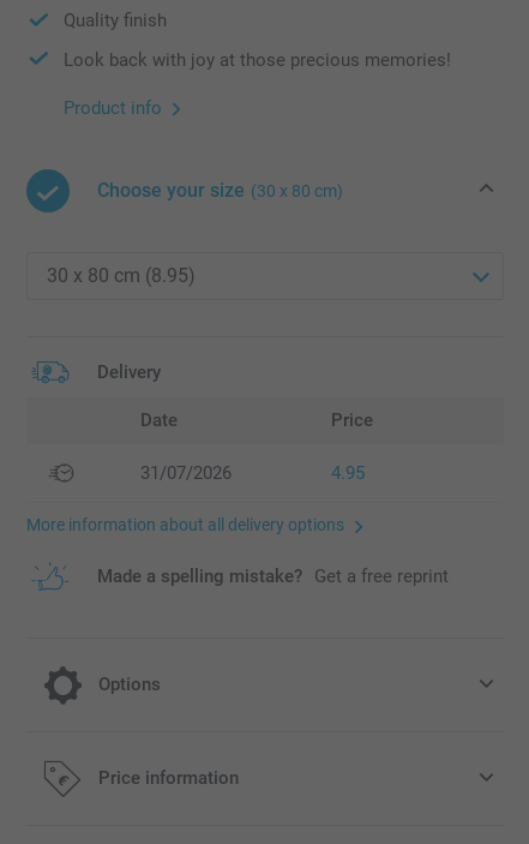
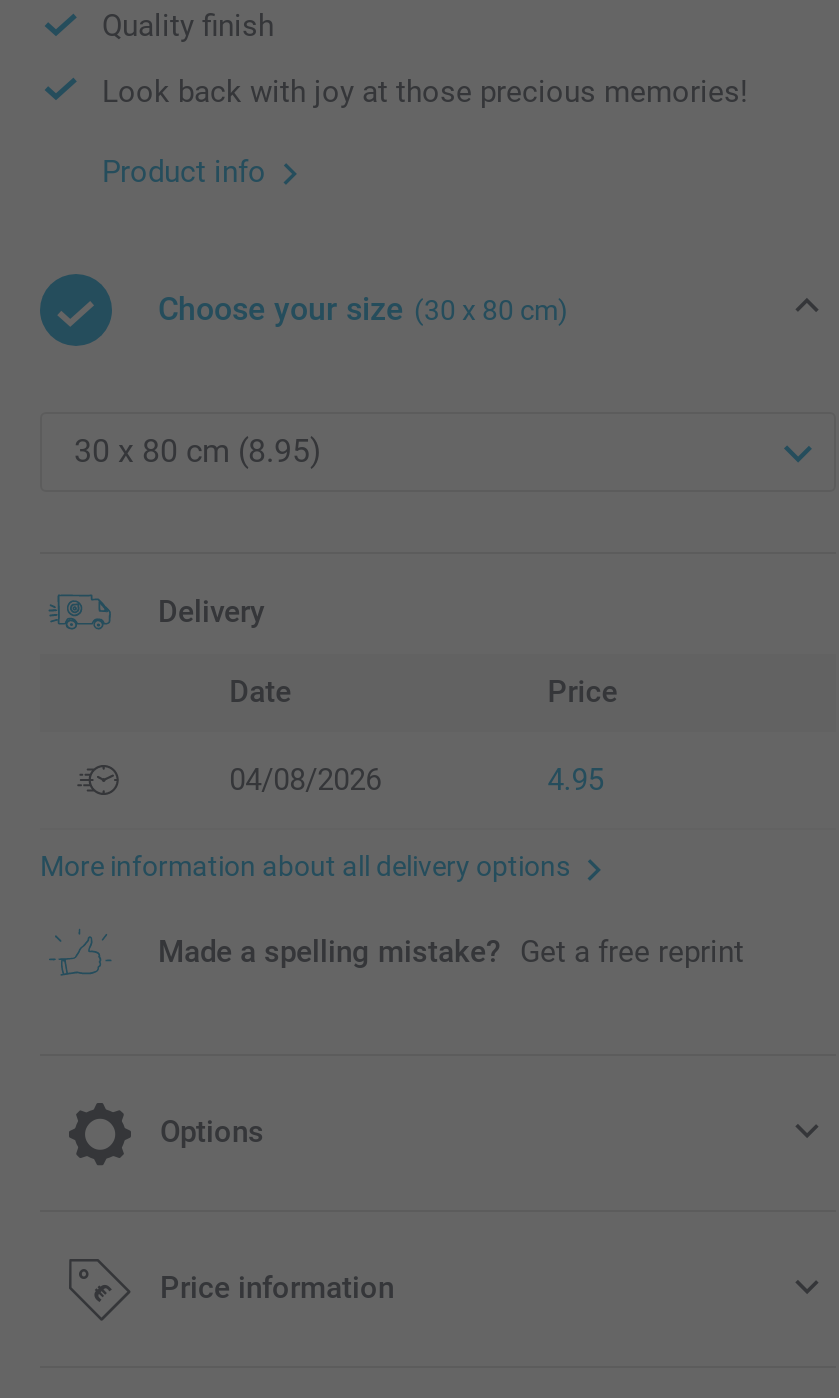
- 31/07/2026
+ 04/08/2026
